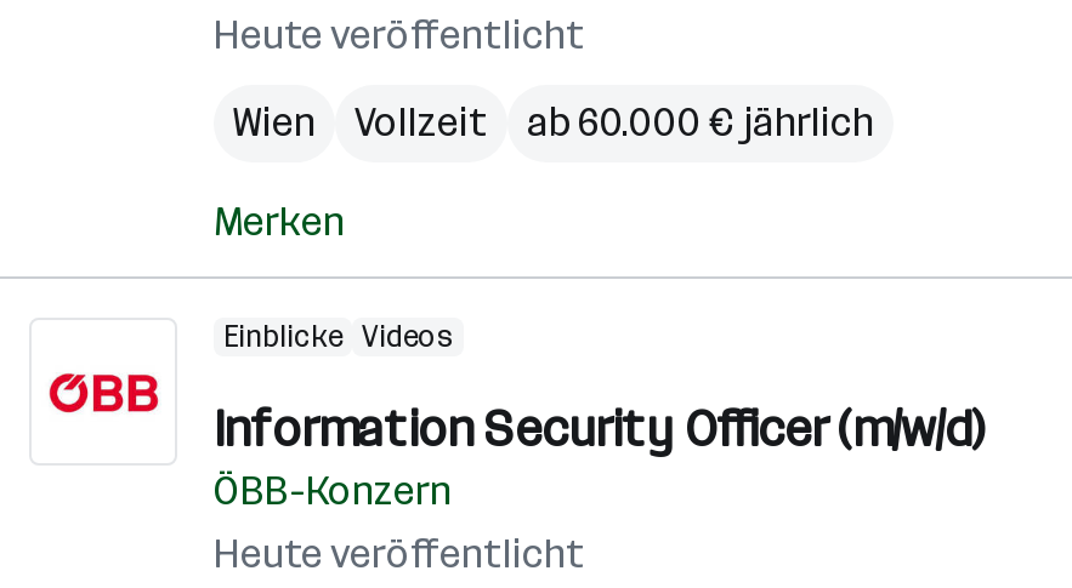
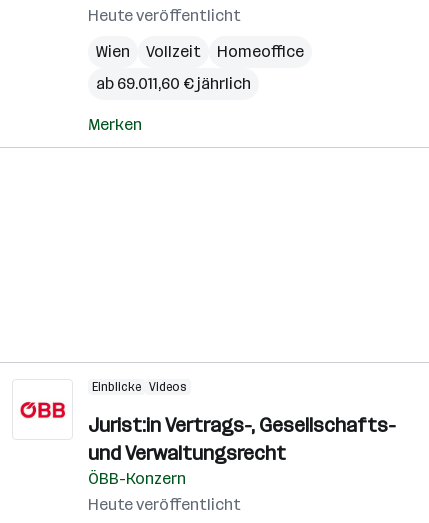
- ab 60.000 € jährlich
+ Homeoffice
+ ab 69.011,60 € jährlich

- Information Security Officer (m/w/d)
+ Jurist:in Vertrags-, Gesellschafts-
+ und Verwaltungsrecht
